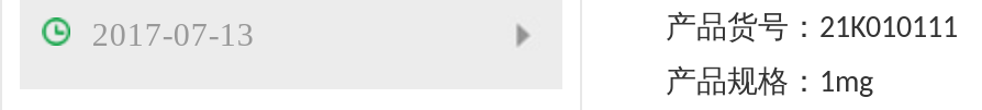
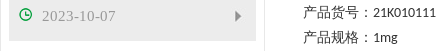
- 2017-07-13
+ 2023-10-07
